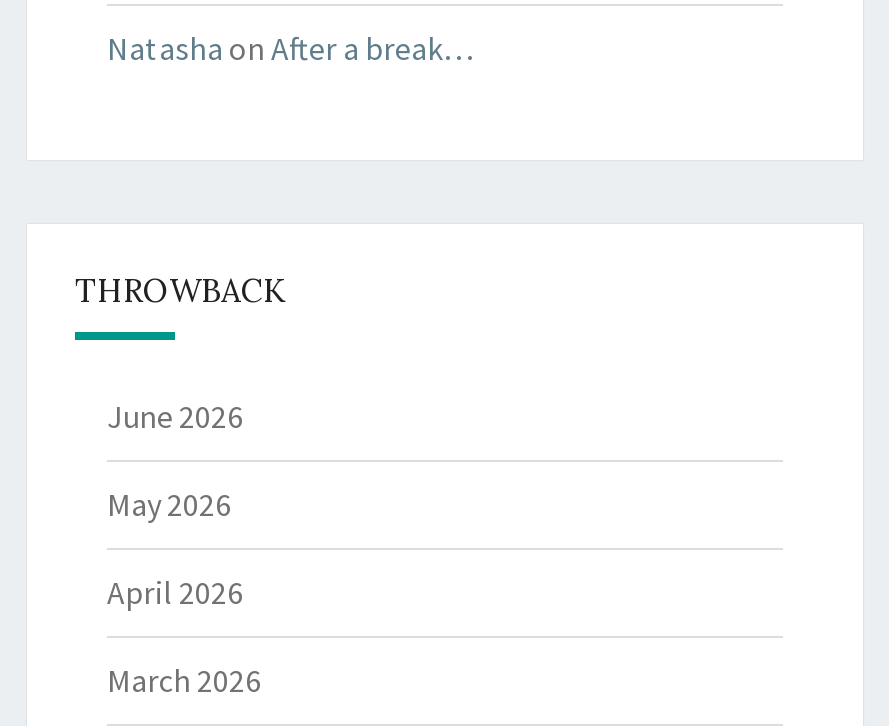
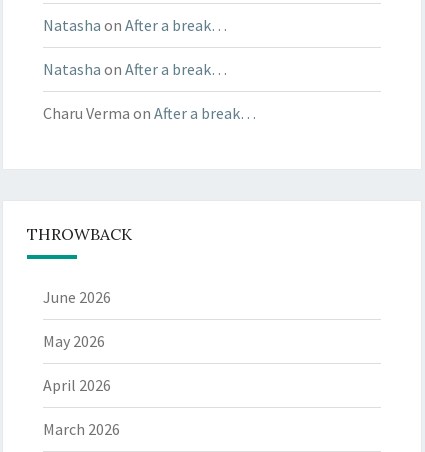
+ Natasha on After a break…
+ Charu Verma on After a break…
